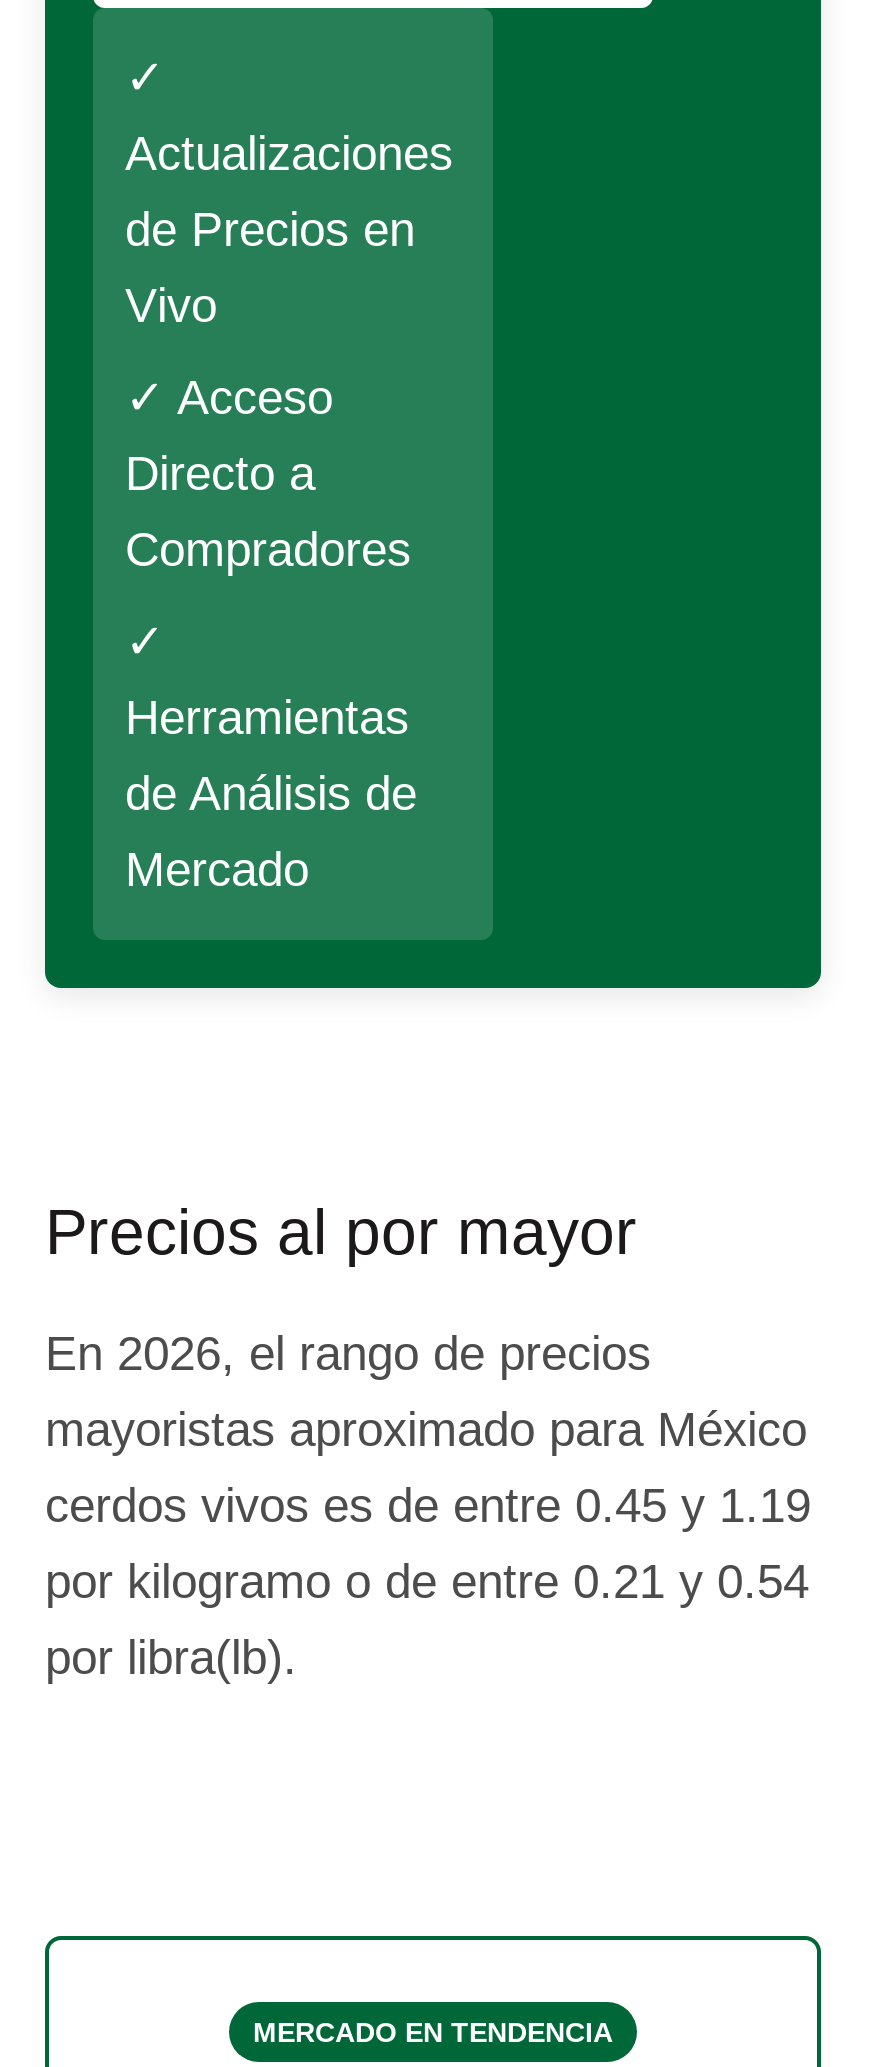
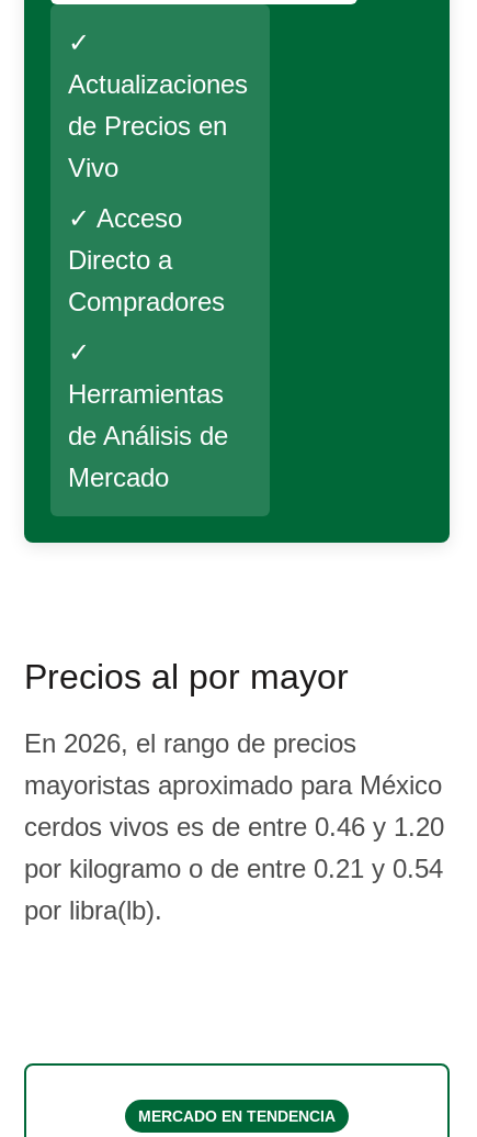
- cerdos vivos es de entre 0.45 y 1.19
+ cerdos vivos es de entre 0.46 y 1.20
